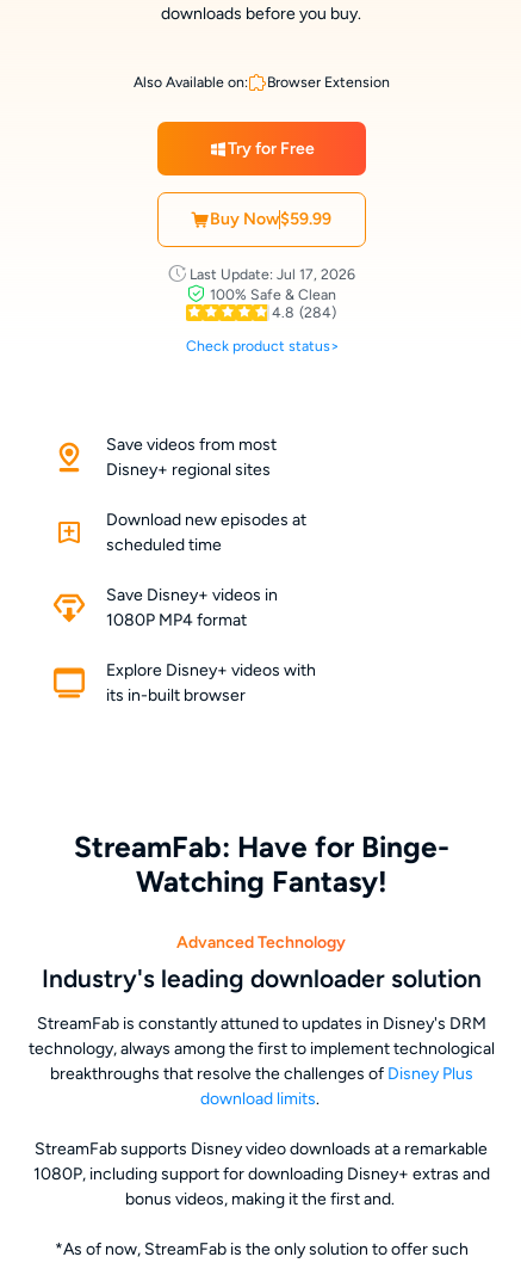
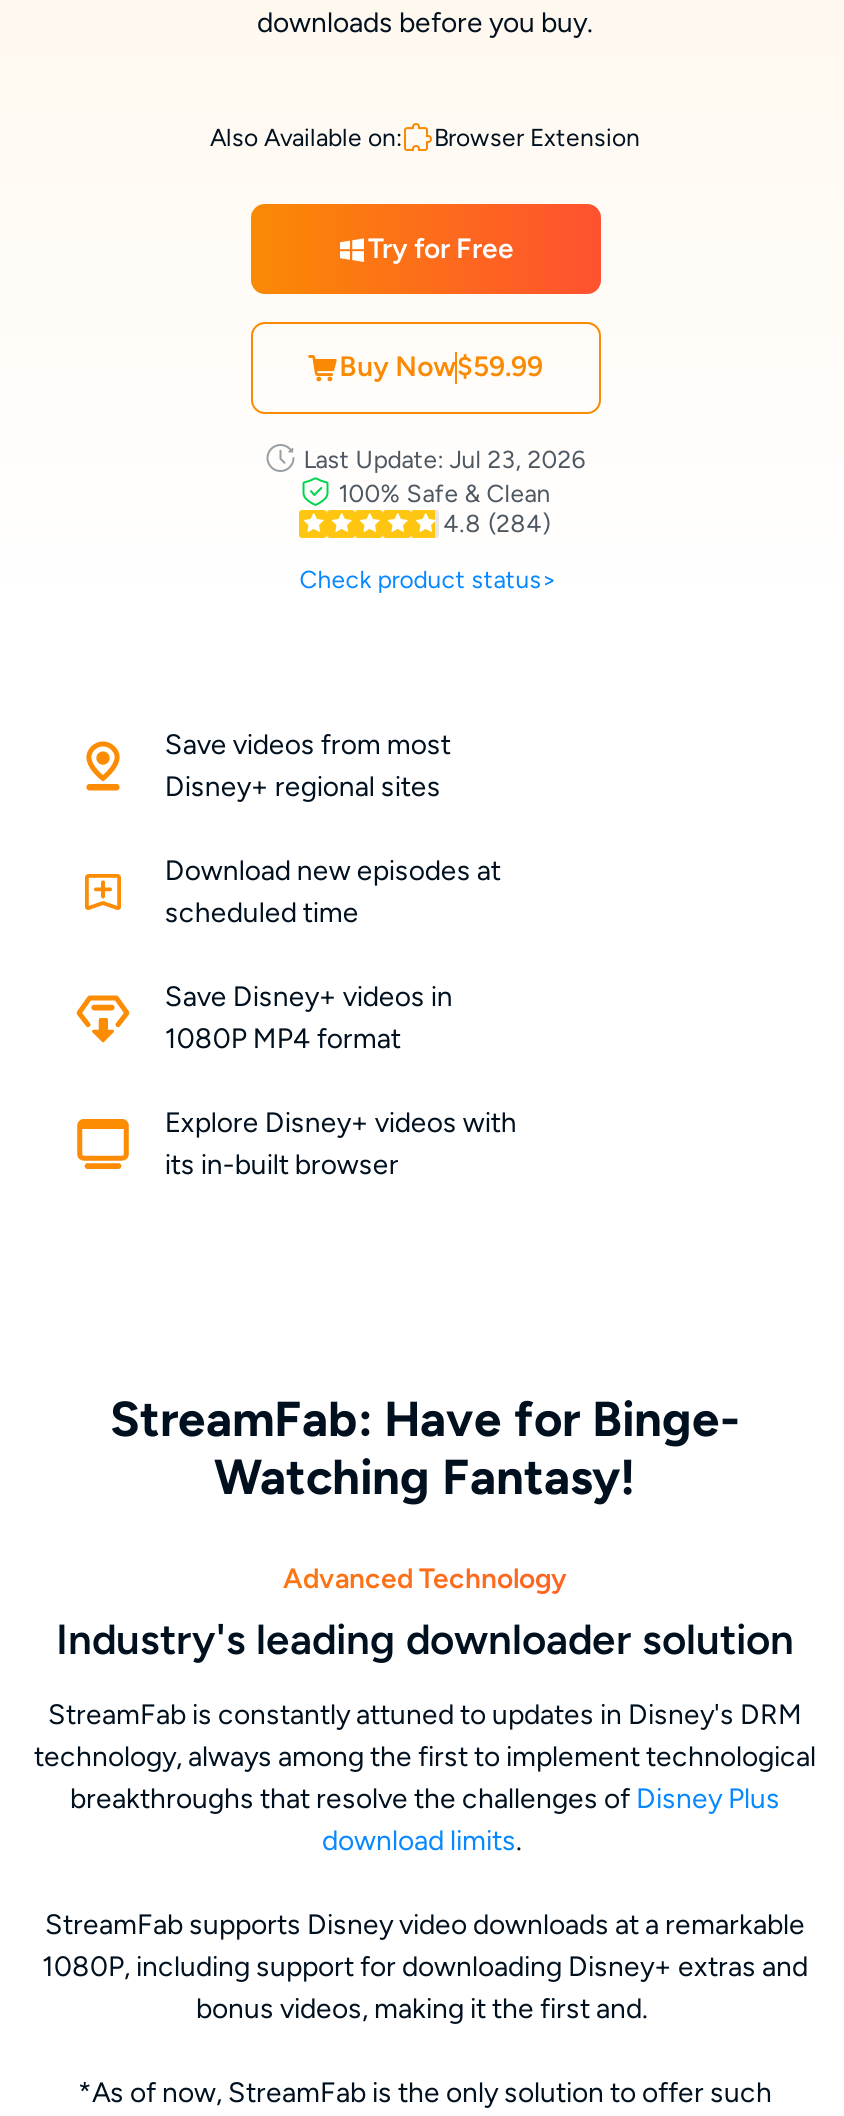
- Last Update: Jul 17, 2026
+ Last Update: Jul 23, 2026
